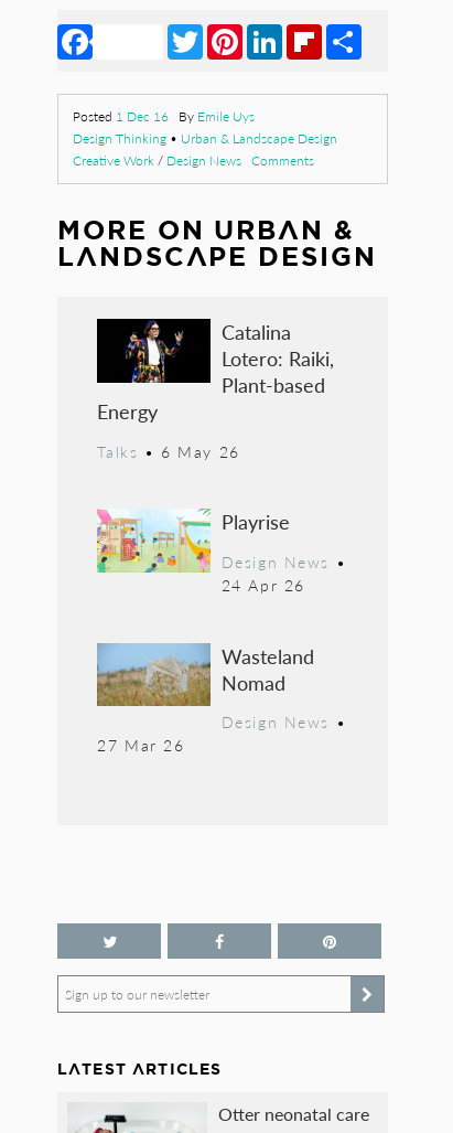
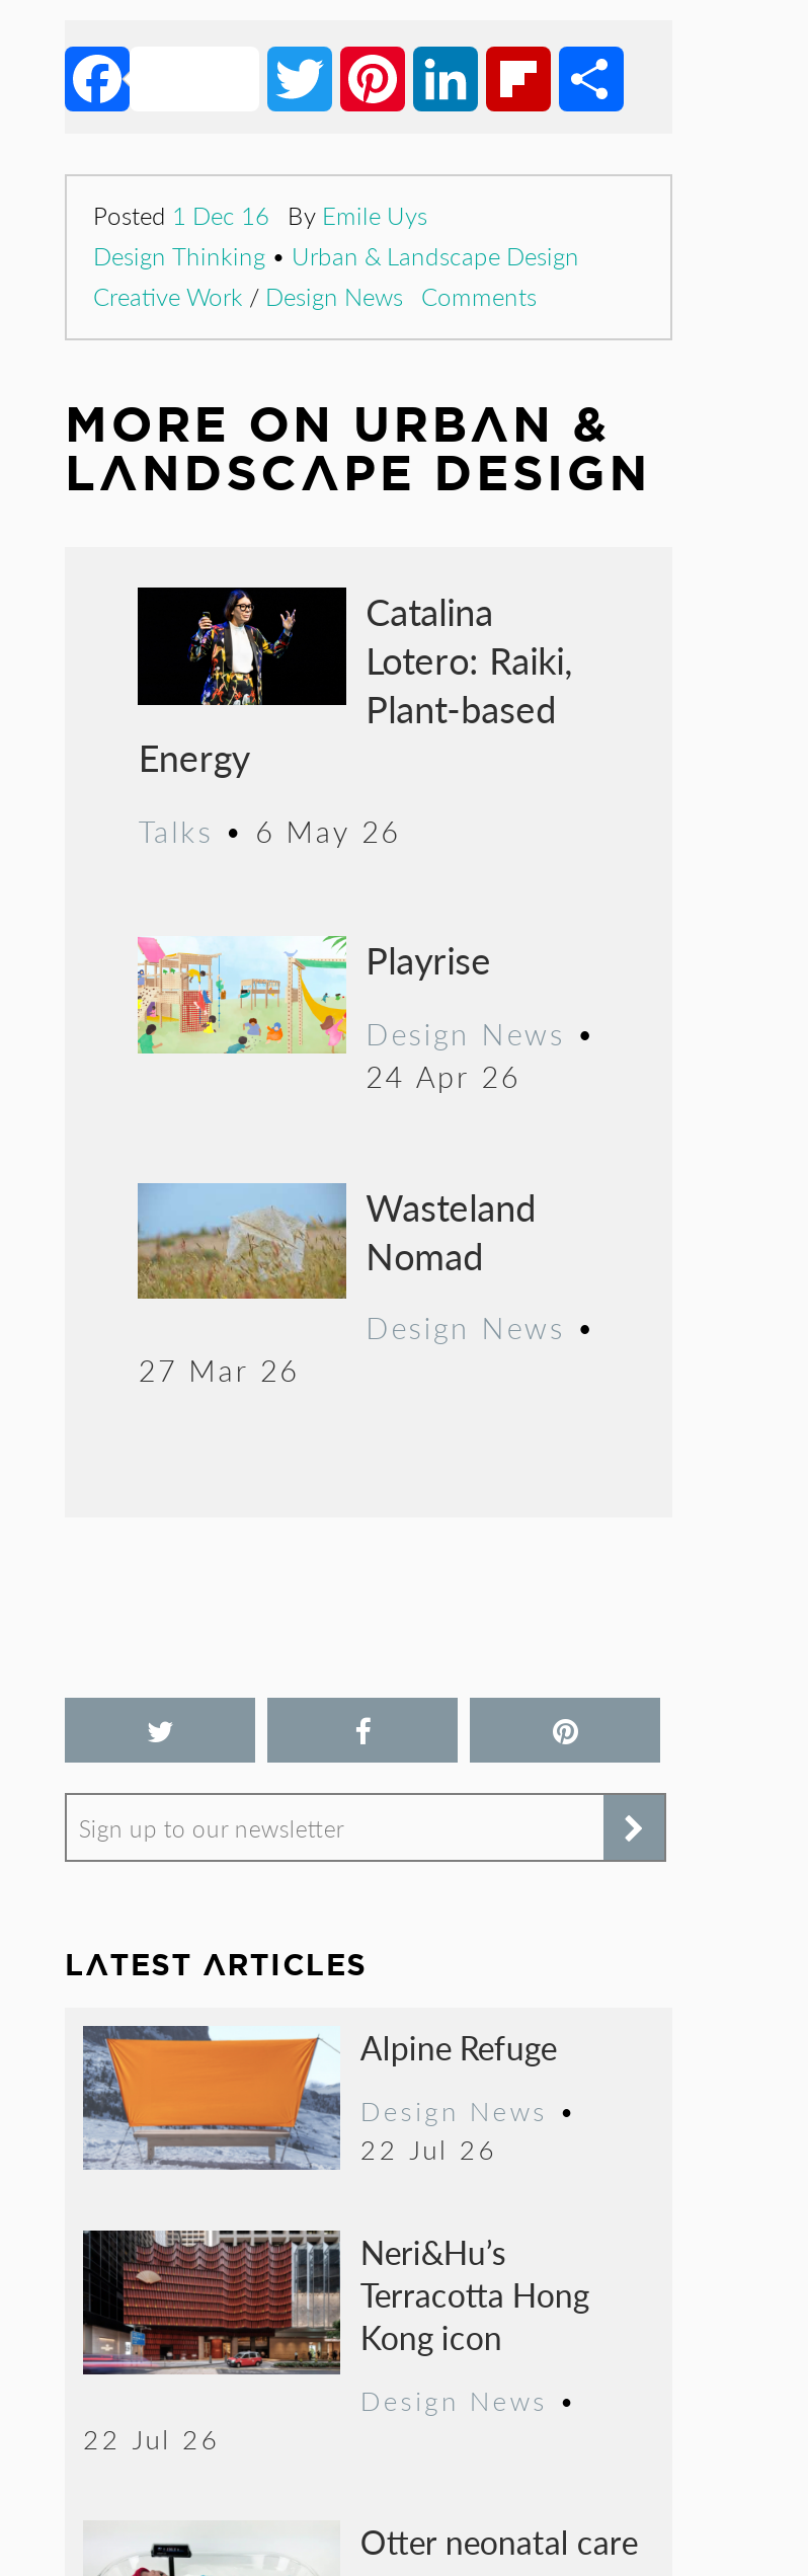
+ [image]
+ Alpine Refuge
+ Design News •
+ 22 Jul 26
+ Neri&Hu’s
+ Terracotta Hong
+ Kong icon
+ Design News •
+ 22 Jul 26

+ [image]
